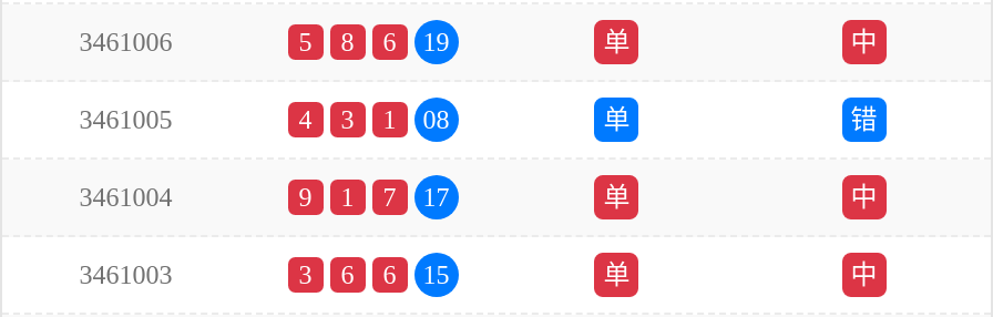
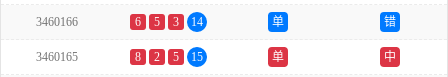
- 3461006
- 5
- 8
+ 3460166

- 19
- 单
- 中
- 3461005
- 4
+ 5

- 1
- 08
+ 14

- 3461004
- 9
- 1
- 7
- 17
- 单
- 中
- 3461003
- 3
- 6
- 6
+ 3460165
+ 8
+ 2
+ 5
